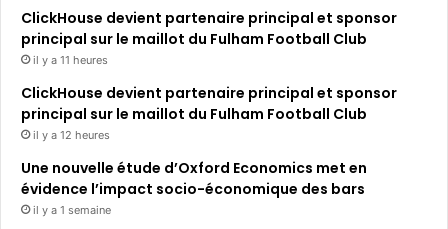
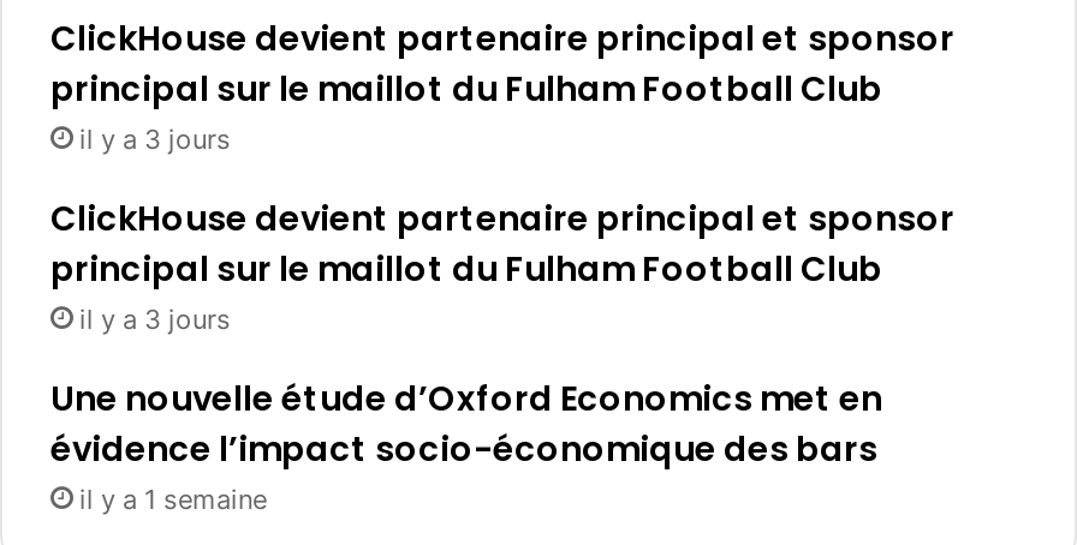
- il y a 11 heures
+ il y a 3 jours

- il y a 12 heures
+ il y a 3 jours
